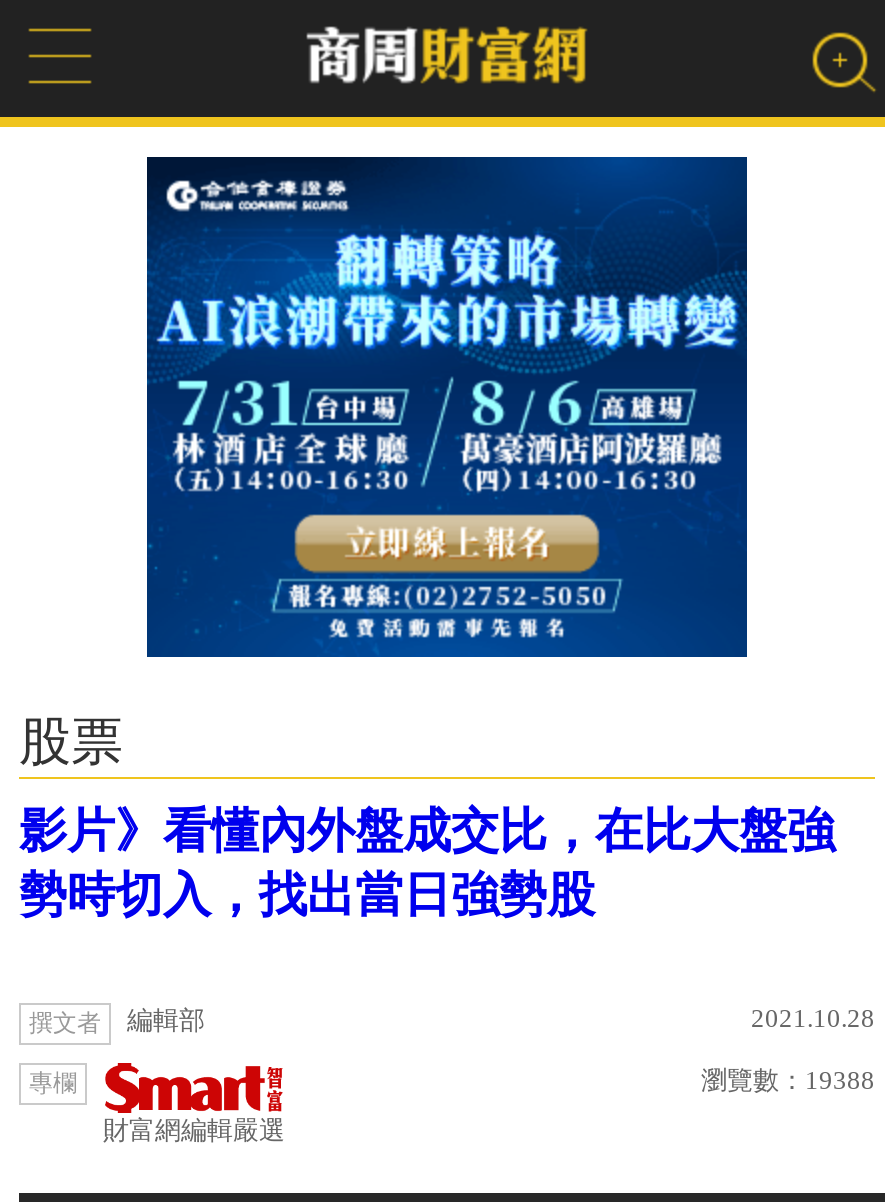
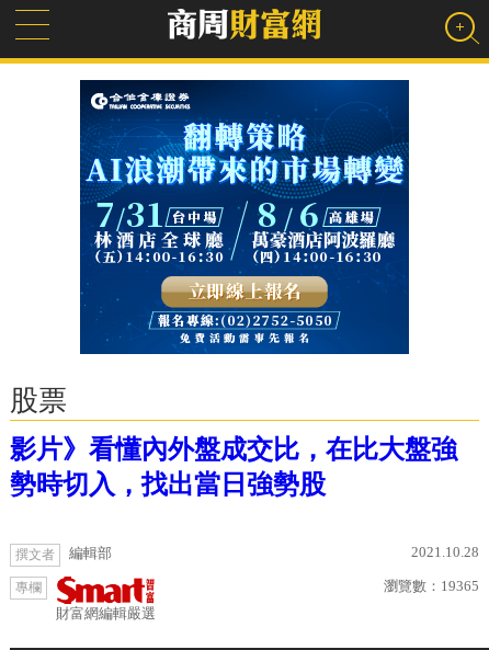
- 瀏覽數：19388
+ 瀏覽數：19365
